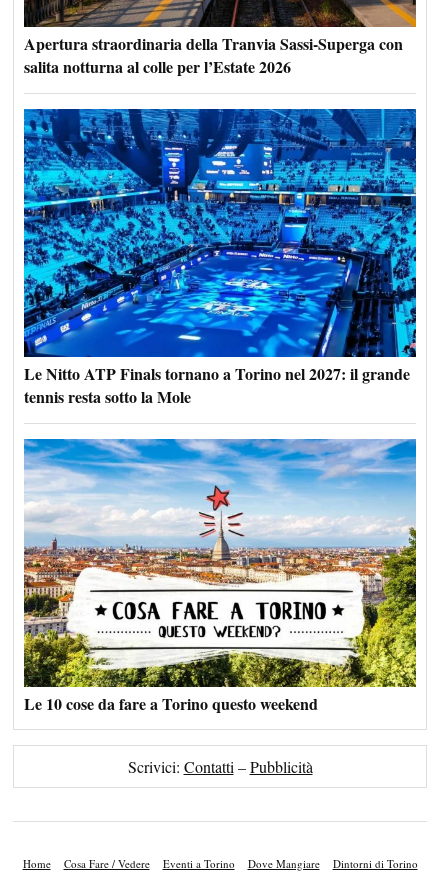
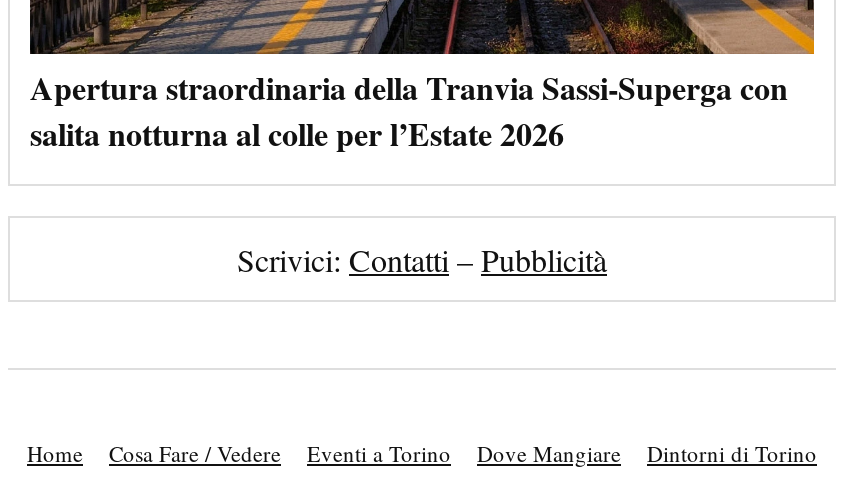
- [image]
- Le Nitto ATP Finals tornano a Torino nel 2027: il grande
- tennis resta sotto la Mole

- [image]
- Le 10 cose da fare a Torino questo weekend
